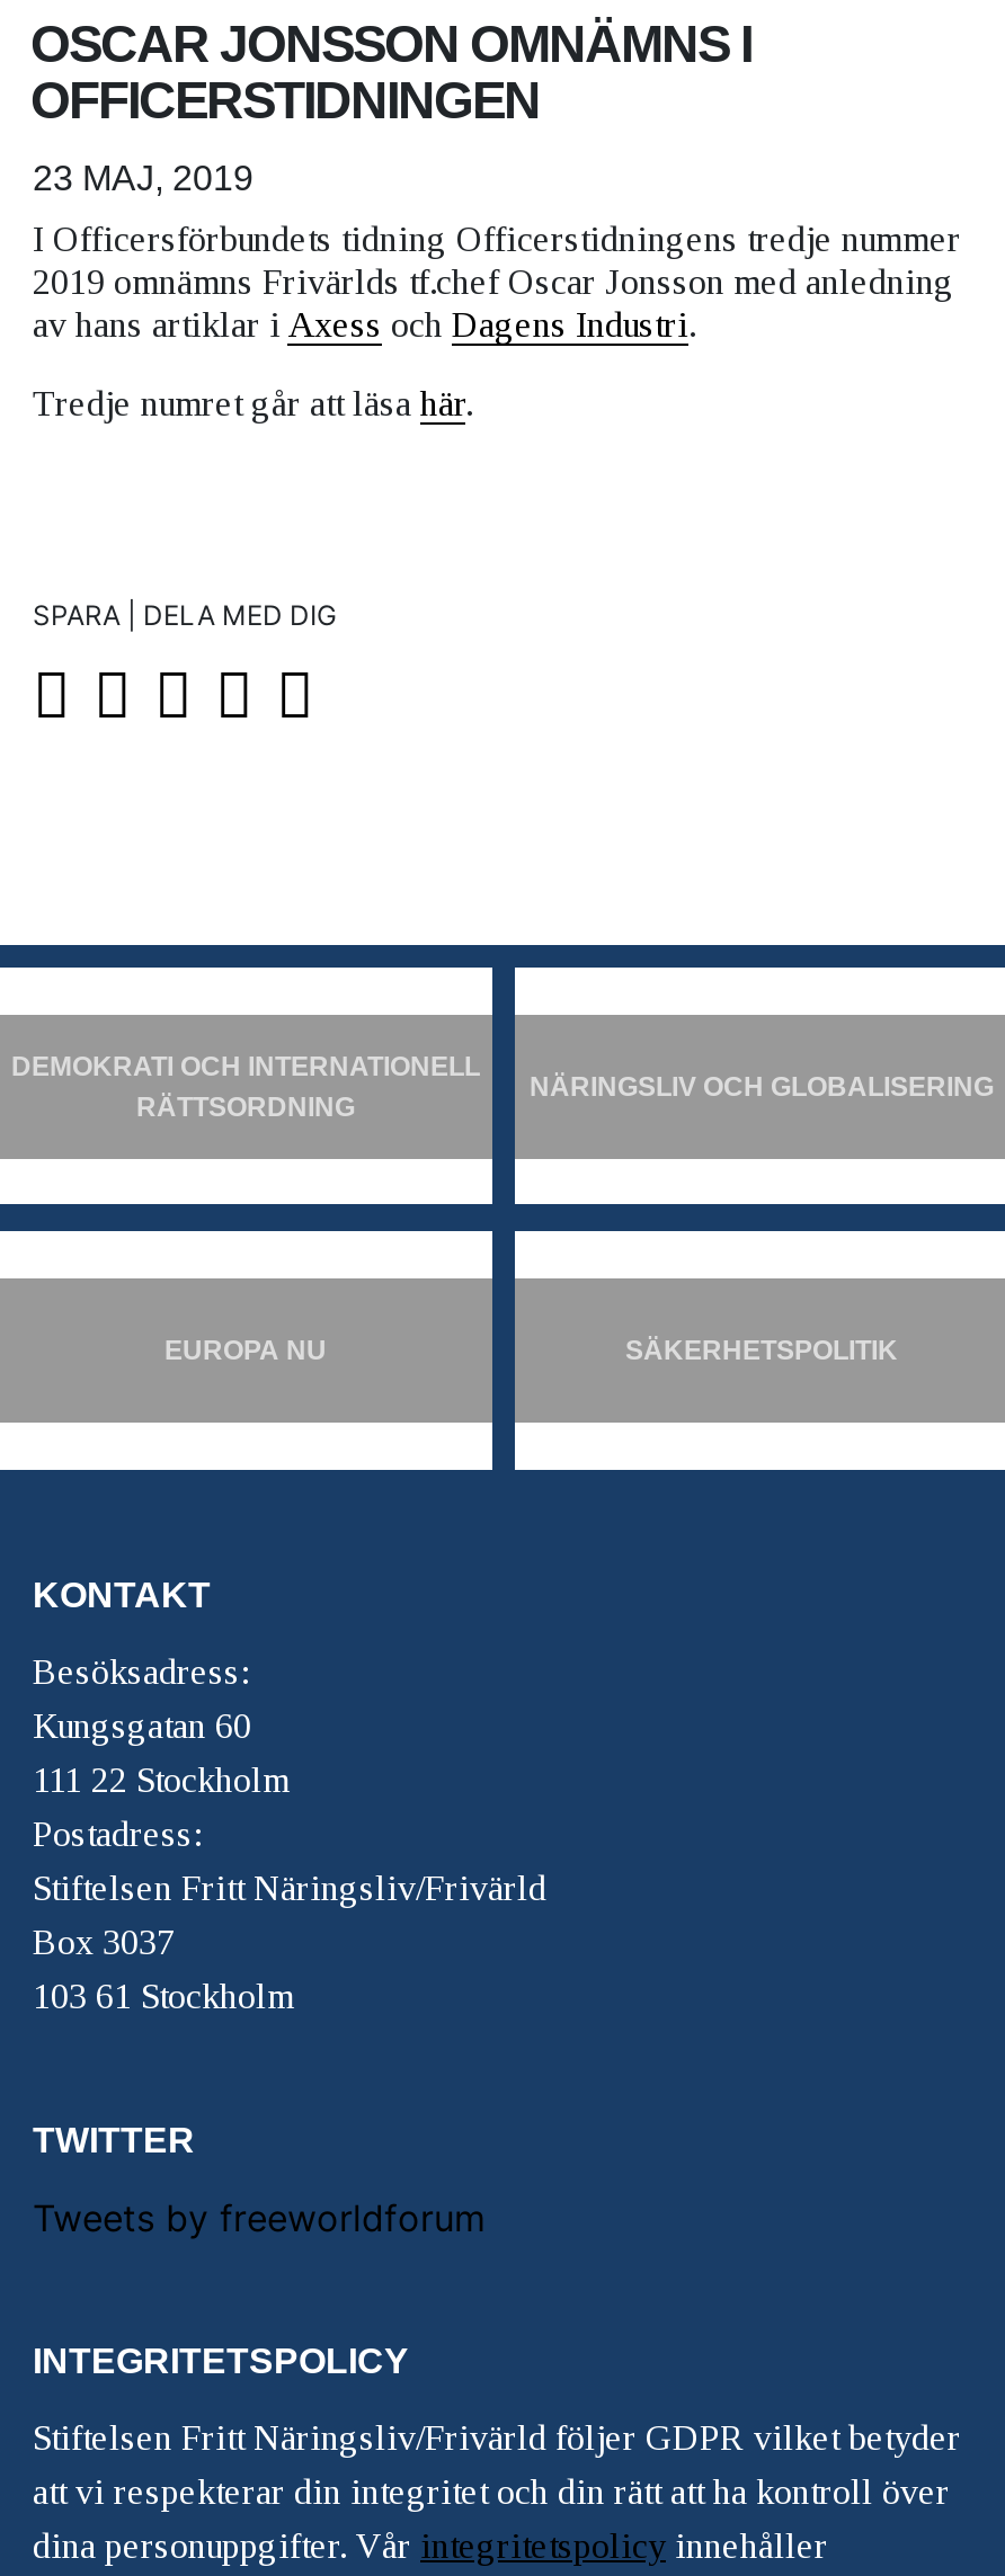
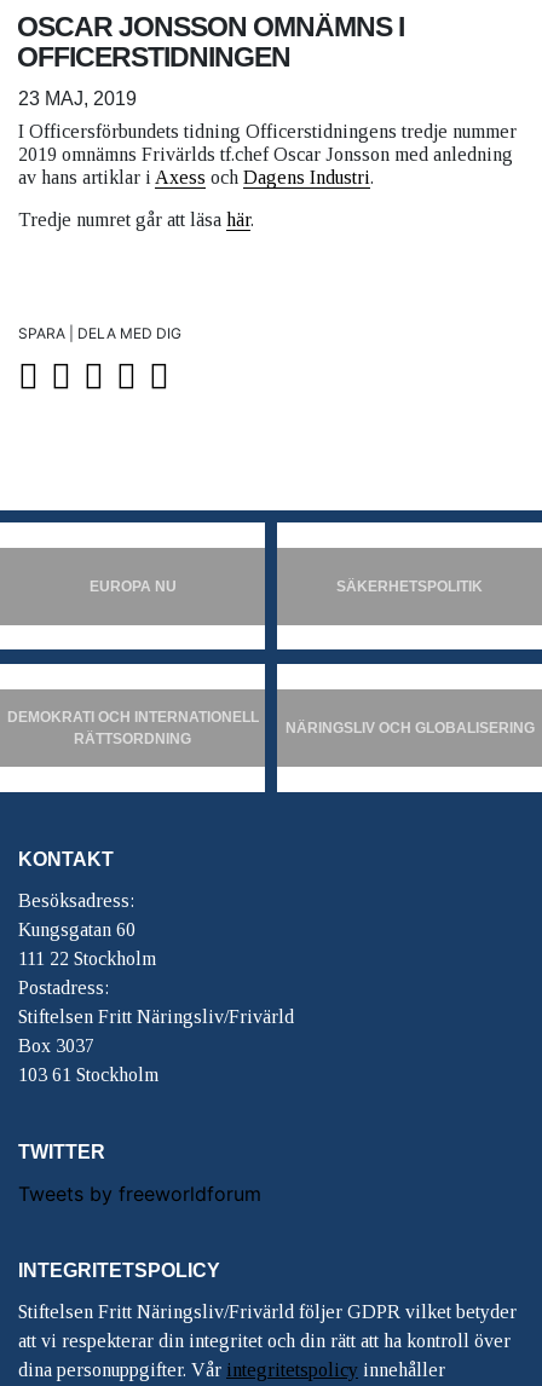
moved down: DEMOKRATI OCH INTERNATIONELL | RÄTTSORDNING | NÄRINGSLIV OCH GLOBALISERING

moved up: EUROPA NU | SÄKERHETSPOLITIK
